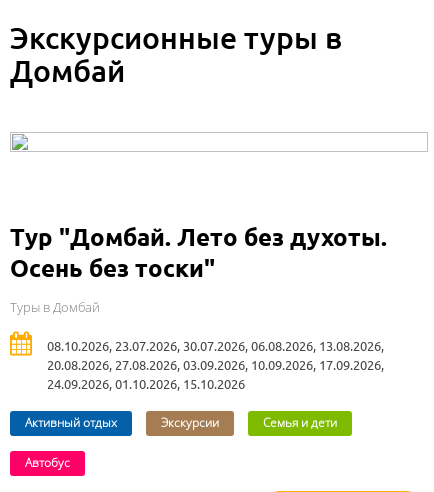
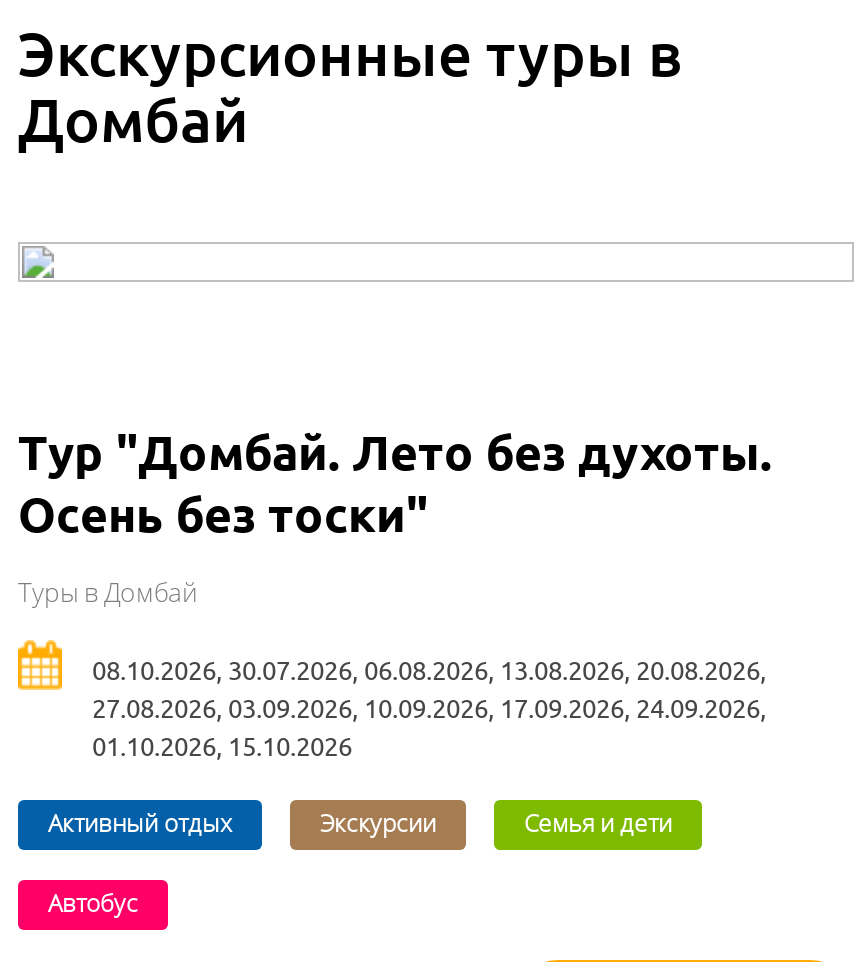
- 08.10.2026, 23.07.2026, 30.07.2026, 06.08.2026, 13.08.2026,
- 20.08.2026, 27.08.2026, 03.09.2026, 10.09.2026, 17.09.2026,
- 24.09.2026, 01.10.2026, 15.10.2026
+ 08.10.2026, 30.07.2026, 06.08.2026, 13.08.2026, 20.08.2026,
+ 27.08.2026, 03.09.2026, 10.09.2026, 17.09.2026, 24.09.2026,
+ 01.10.2026, 15.10.2026
